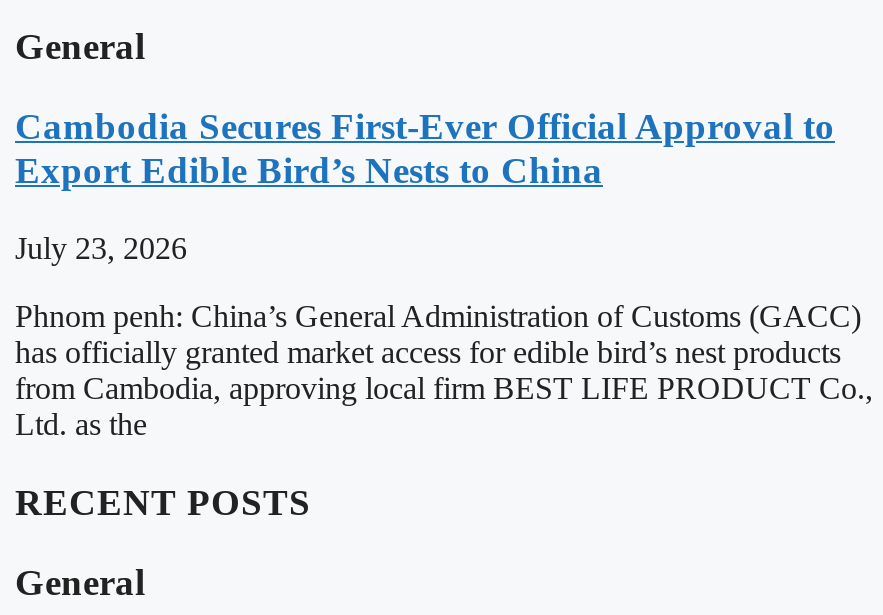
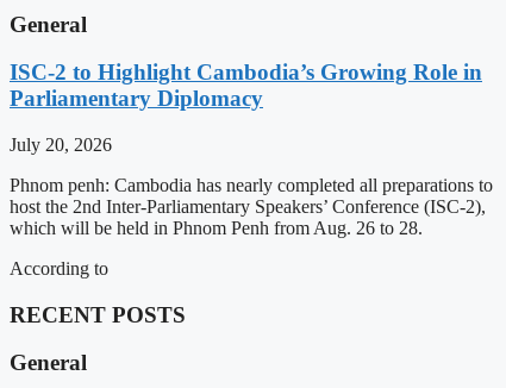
- Cambodia Secures First-Ever Official Approval to
- Export Edible Bird’s Nests to China
- July 23, 2026
- Phnom penh: China’s General Administration of Customs (GACC)
- has officially granted market access for edible bird’s nest products
- from Cambodia, approving local firm BEST LIFE PRODUCT Co.,
- Ltd. as the
+ ISC-2 to Highlight Cambodia’s Growing Role in
+ Parliamentary Diplomacy
+ July 20, 2026
+ Phnom penh: Cambodia has nearly completed all preparations to
+ host the 2nd Inter-Parliamentary Speakers’ Conference (ISC-2),
+ which will be held in Phnom Penh from Aug. 26 to 28.
+ According to
